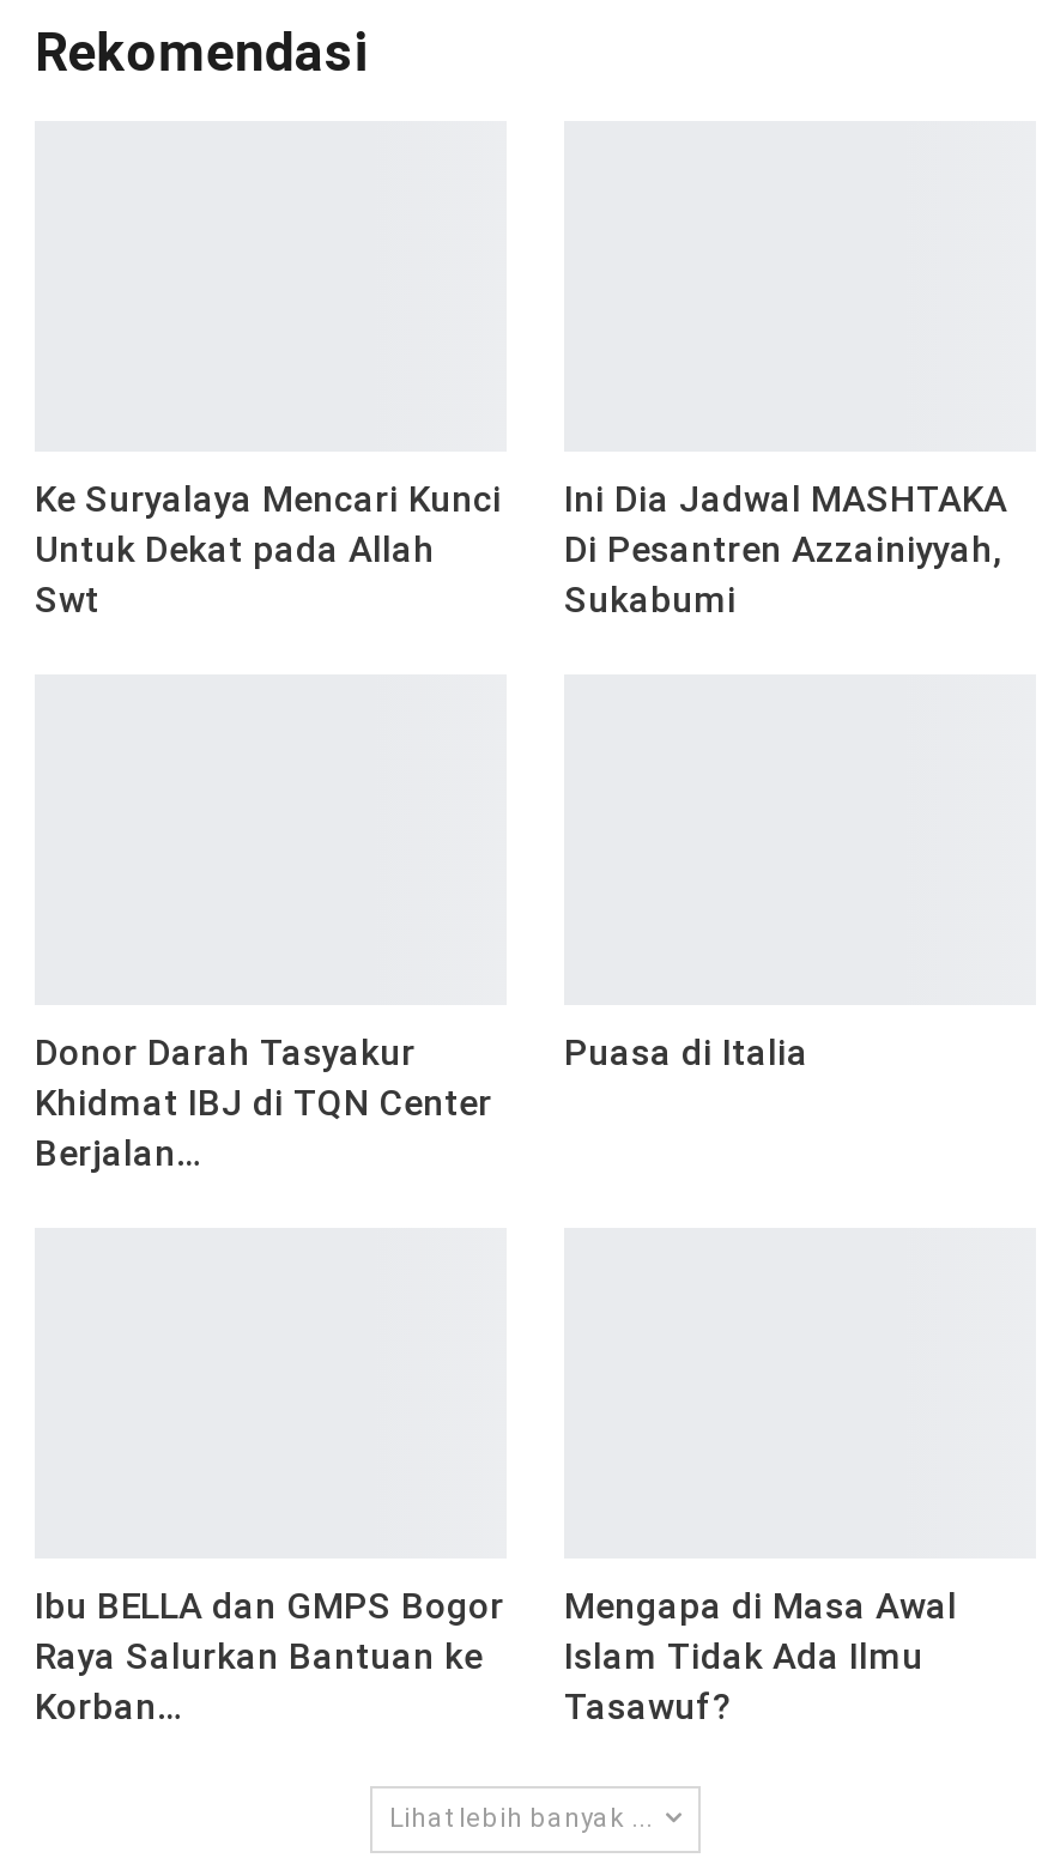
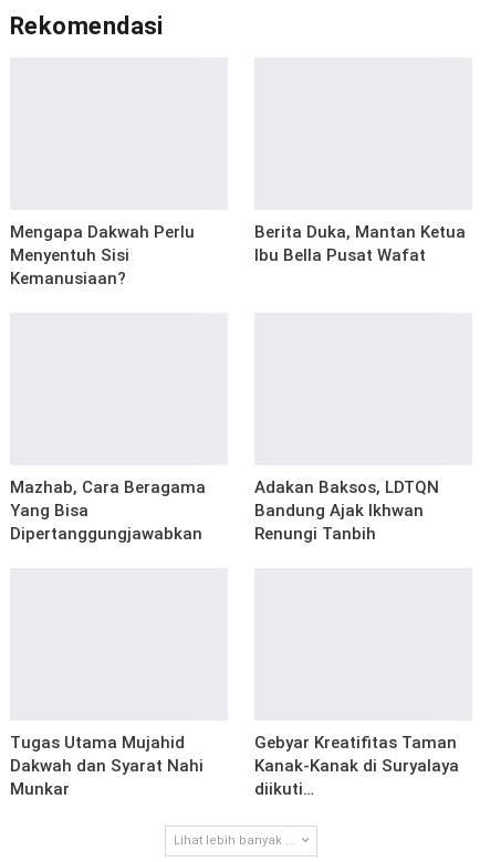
- Ke Suryalaya Mencari Kunci
- Untuk Dekat pada Allah
- Swt
+ Mengapa Dakwah Perlu
+ Menyentuh Sisi
+ Kemanusiaan?

- Ini Dia Jadwal MASHTAKA
- Di Pesantren Azzainiyyah,
- Sukabumi
+ Berita Duka, Mantan Ketua
+ Ibu Bella Pusat Wafat

- Donor Darah Tasyakur
- Khidmat IBJ di TQN Center
- Berjalan…
+ Mazhab, Cara Beragama
+ Yang Bisa
+ Dipertanggungjawabkan

- Puasa di Italia
+ Adakan Baksos, LDTQN
+ Bandung Ajak Ikhwan
+ Renungi Tanbih

- Ibu BELLA dan GMPS Bogor
- Raya Salurkan Bantuan ke
- Korban…
+ Tugas Utama Mujahid
+ Dakwah dan Syarat Nahi
+ Munkar

- Mengapa di Masa Awal
- Islam Tidak Ada Ilmu
- Tasawuf?
+ Gebyar Kreatifitas Taman
+ Kanak-Kanak di Suryalaya
+ diikuti…
